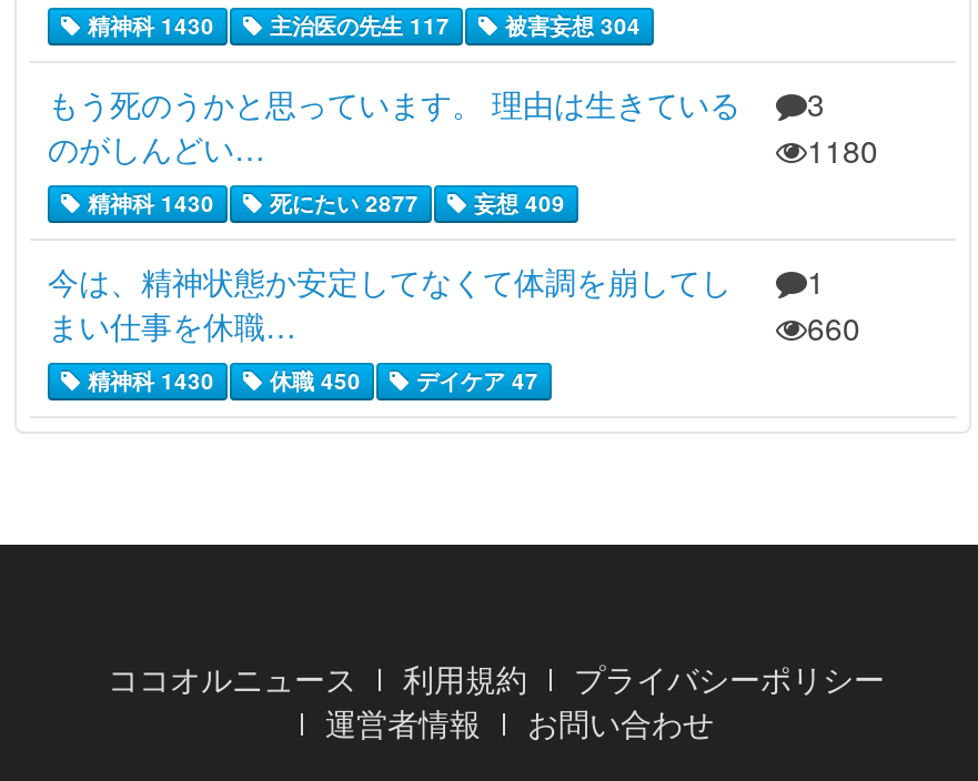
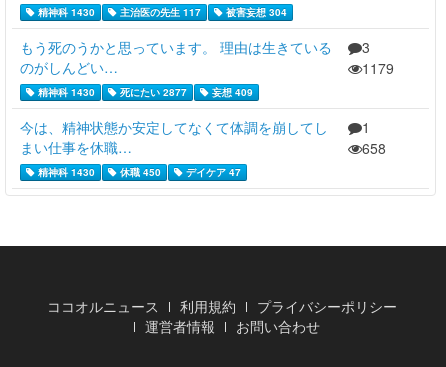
- 1180
+ 1179

- 660
+ 658
